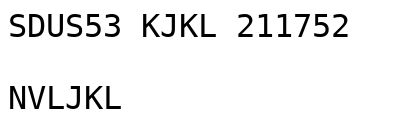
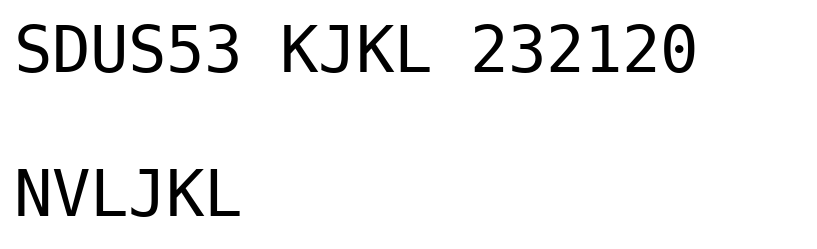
- SDUS53 KJKL 211752
+ SDUS53 KJKL 232120
